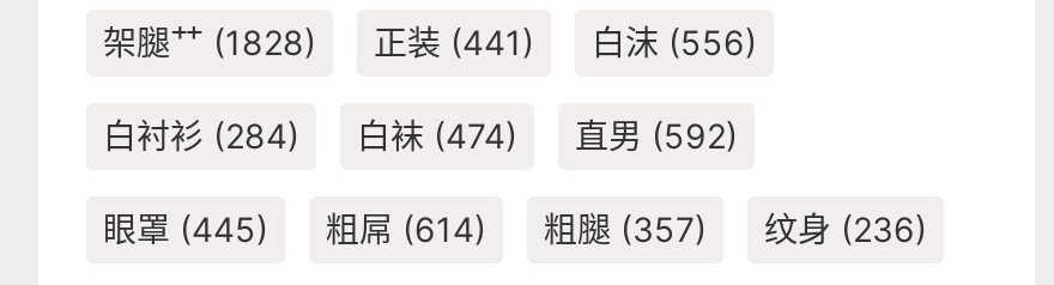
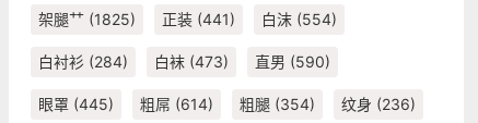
- 架腿艹(1828)
+ 架腿艹(1825)

- 白沫(556)
+ 白沫(554)

- 白袜(474)
+ 白袜(473)

- 直男(592)
+ 直男(590)

- 眼罩(445) 粗屌(614) 粗腿(357) 纹身(236)
+ 眼罩(445) 粗屌(614) 粗腿(354) 纹身(236)
